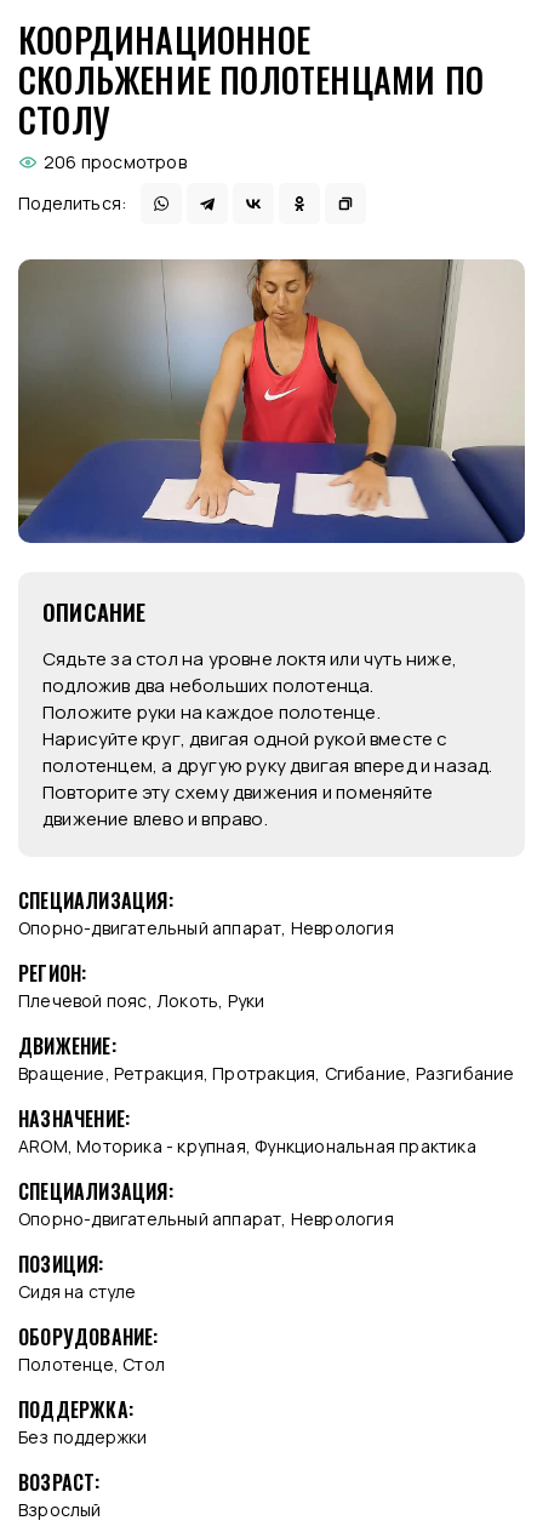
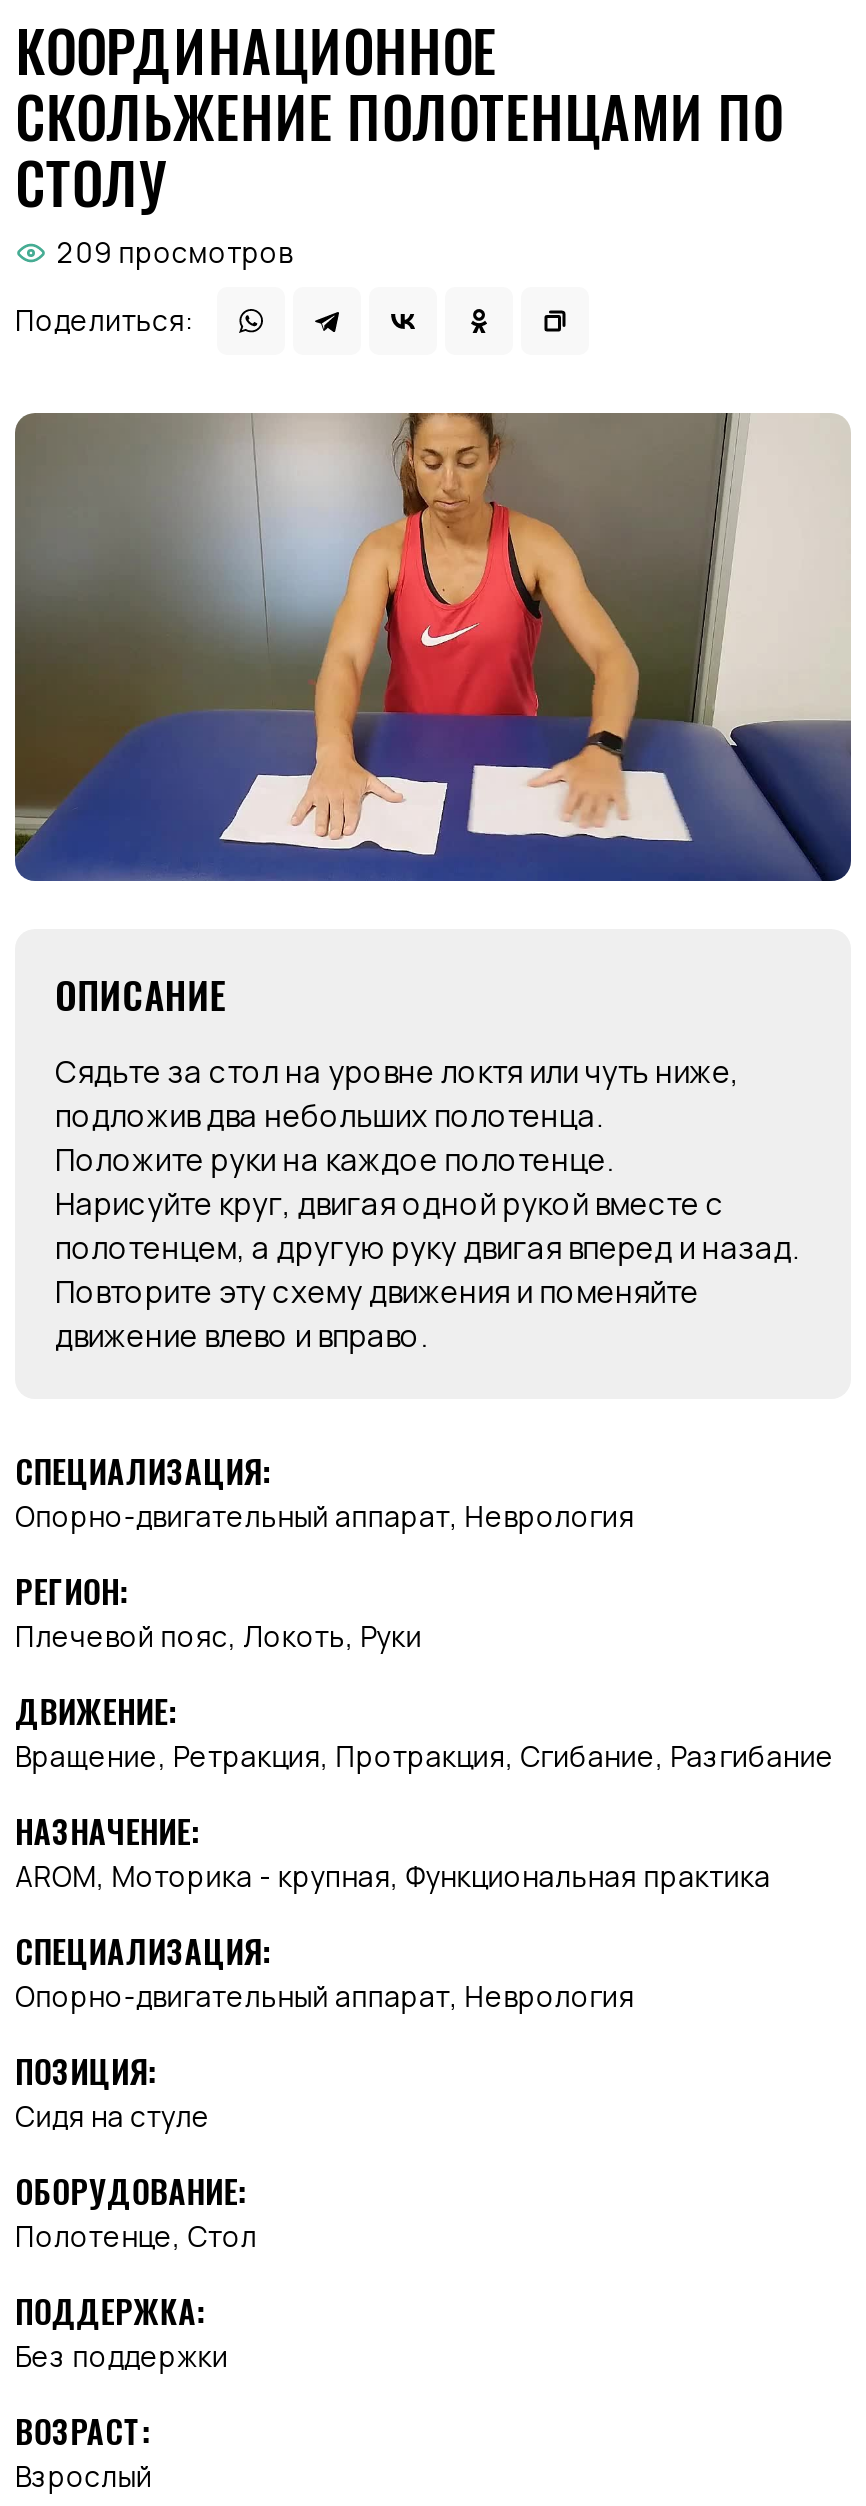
- 206 просмотров
+ 209 просмотров
